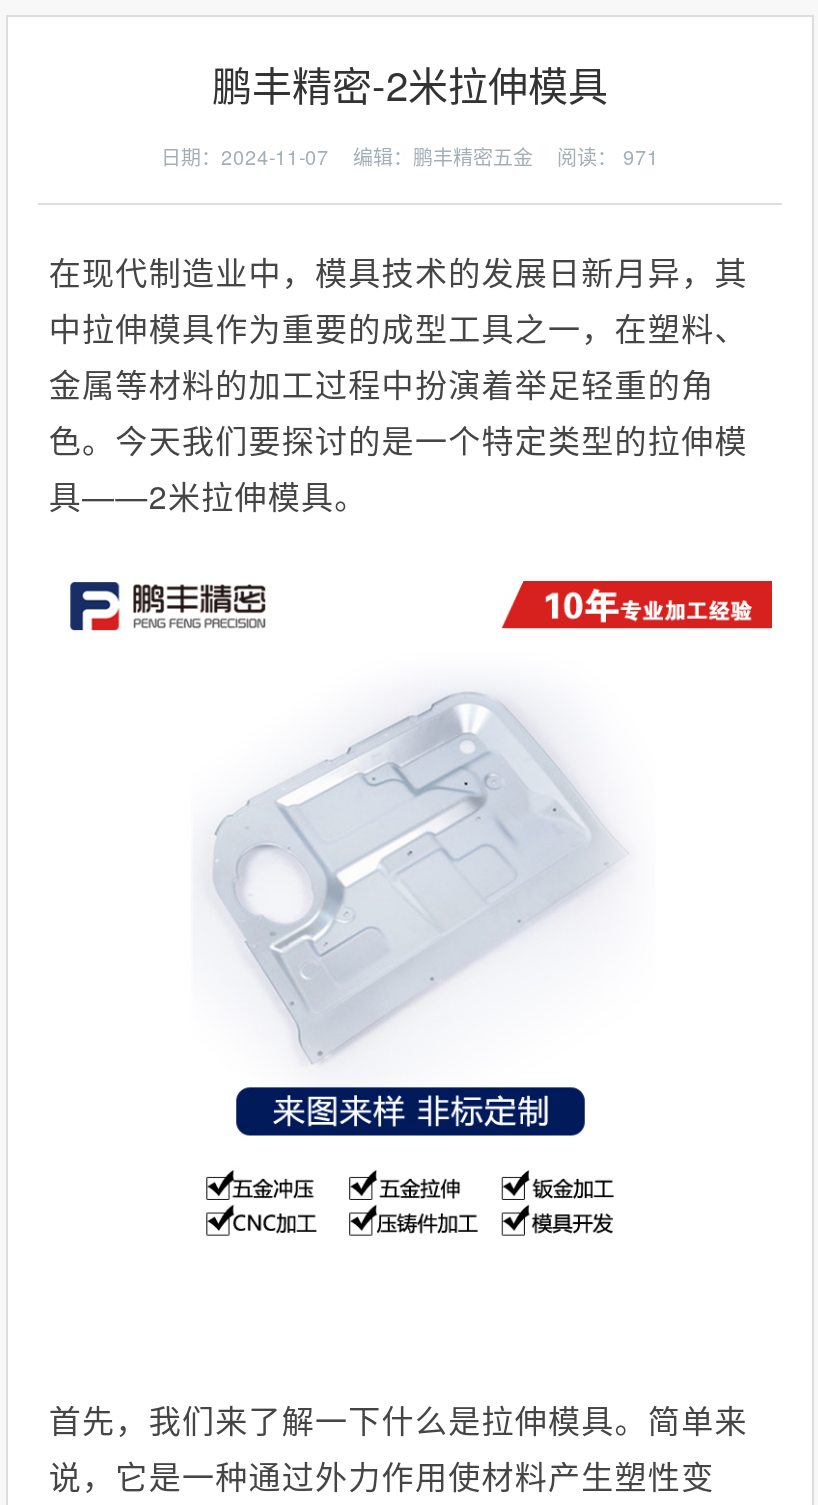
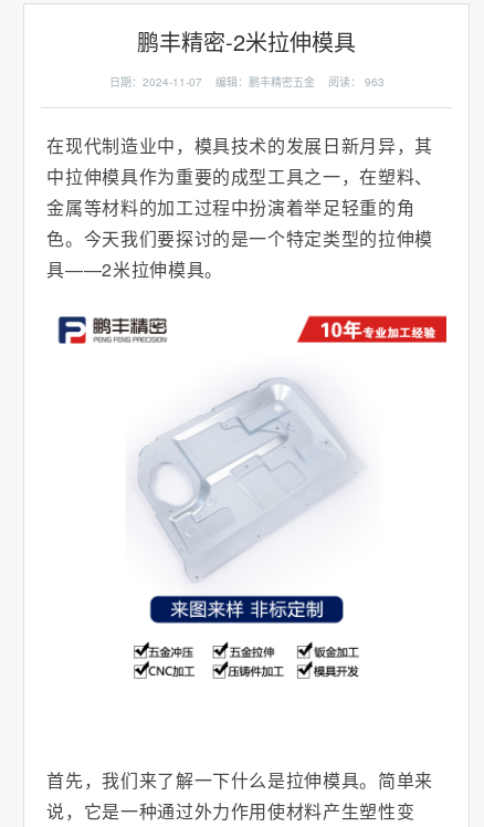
- 日期：2024-11-07 编辑：鹏丰精密五金 阅读：971
+ 日期：2024-11-07 编辑：鹏丰精密五金 阅读：963
